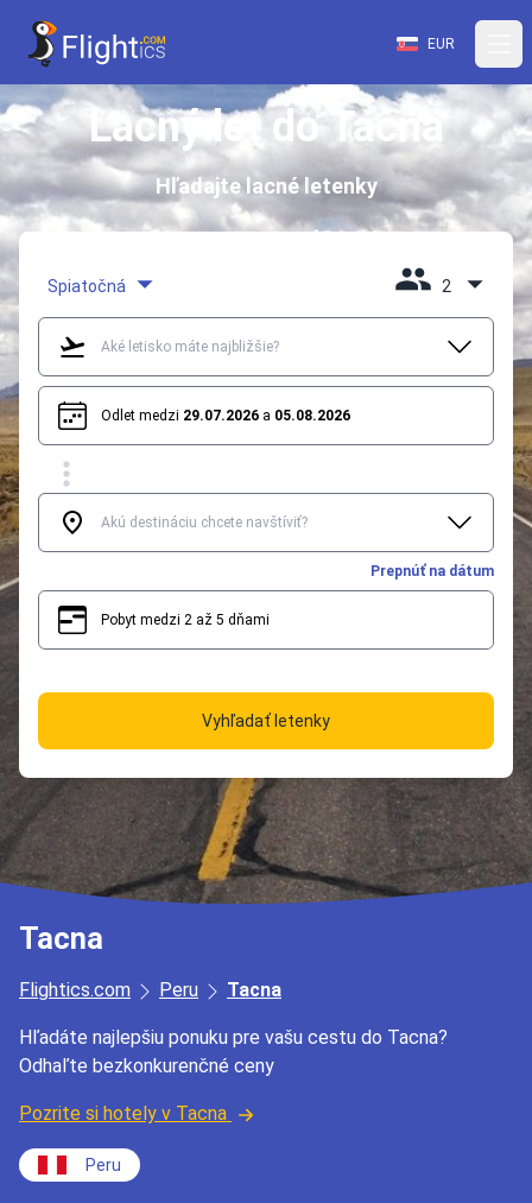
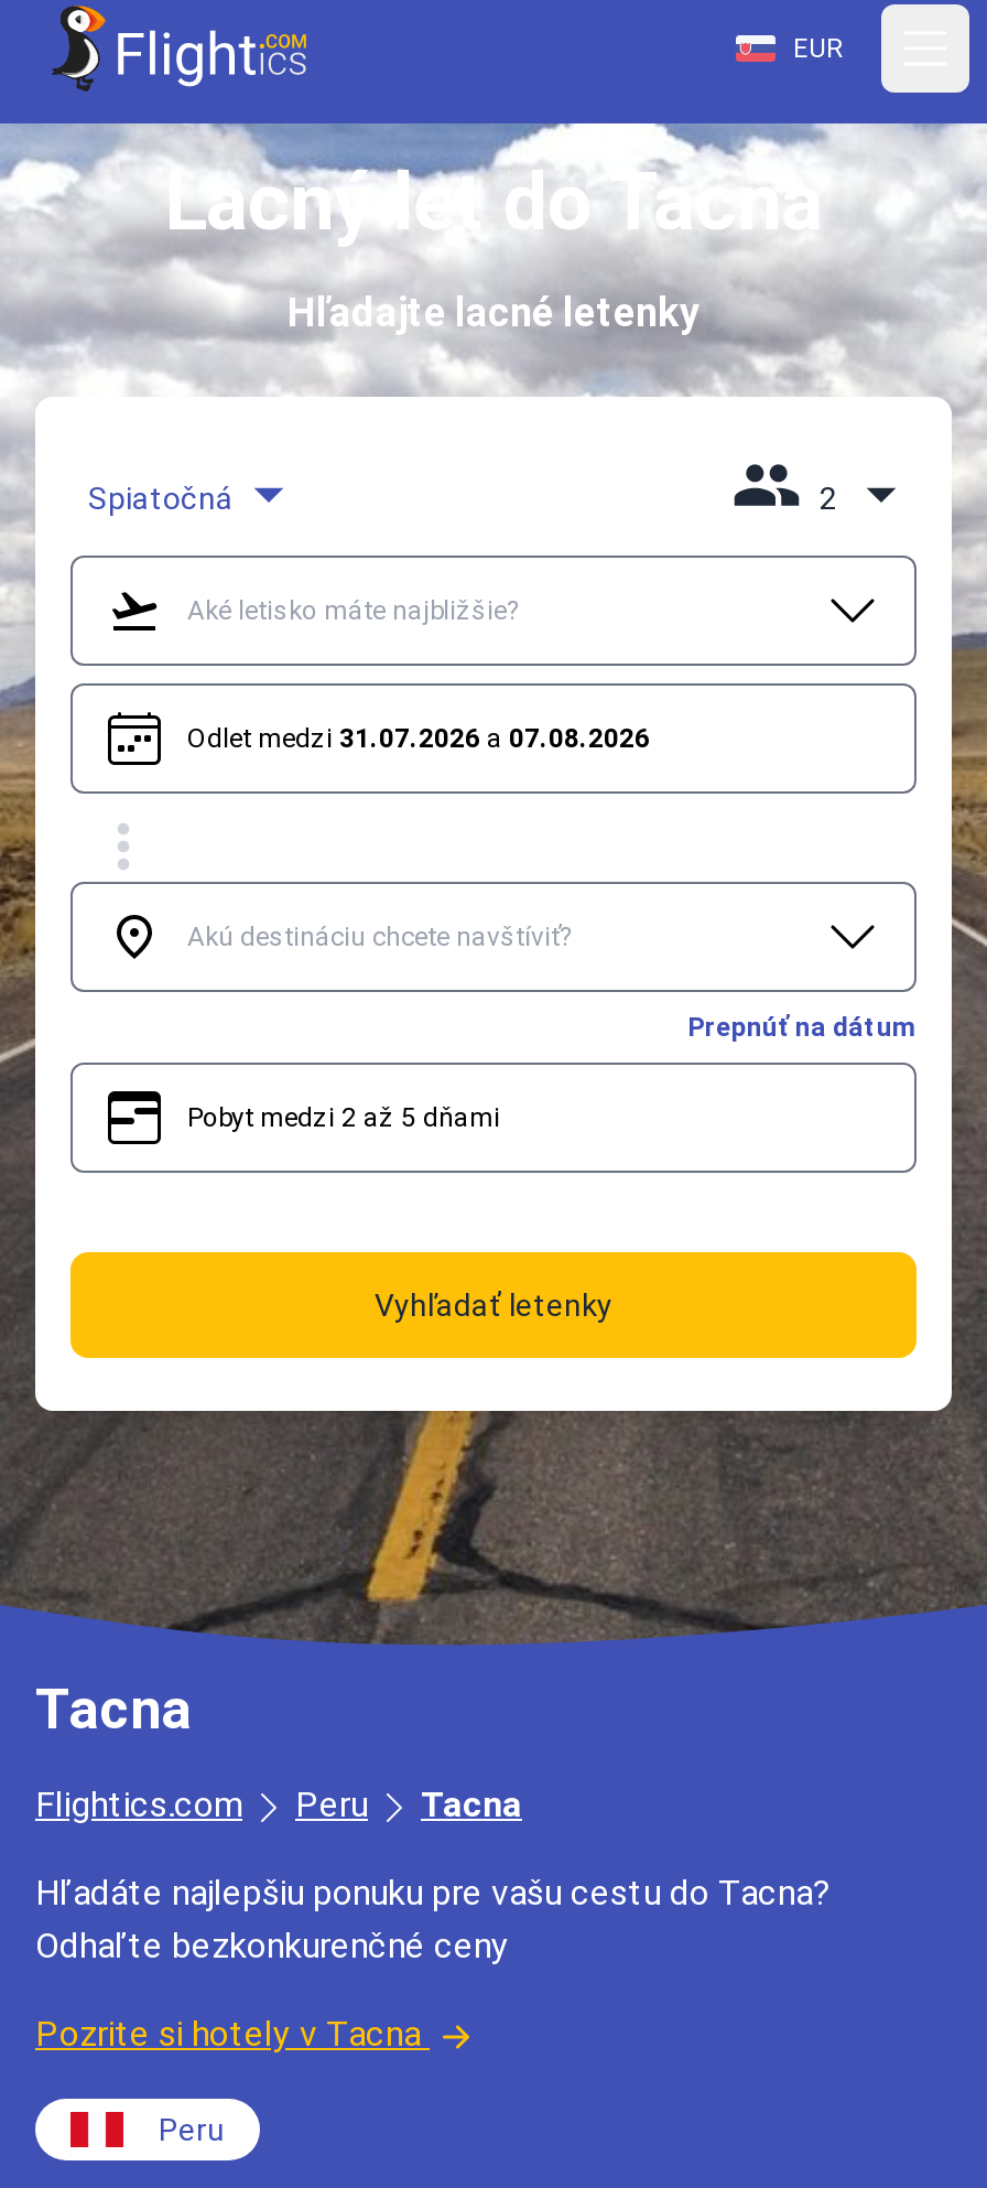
- Odlet medzi 29.07.2026 a 05.08.2026
+ Odlet medzi 31.07.2026 a 07.08.2026
